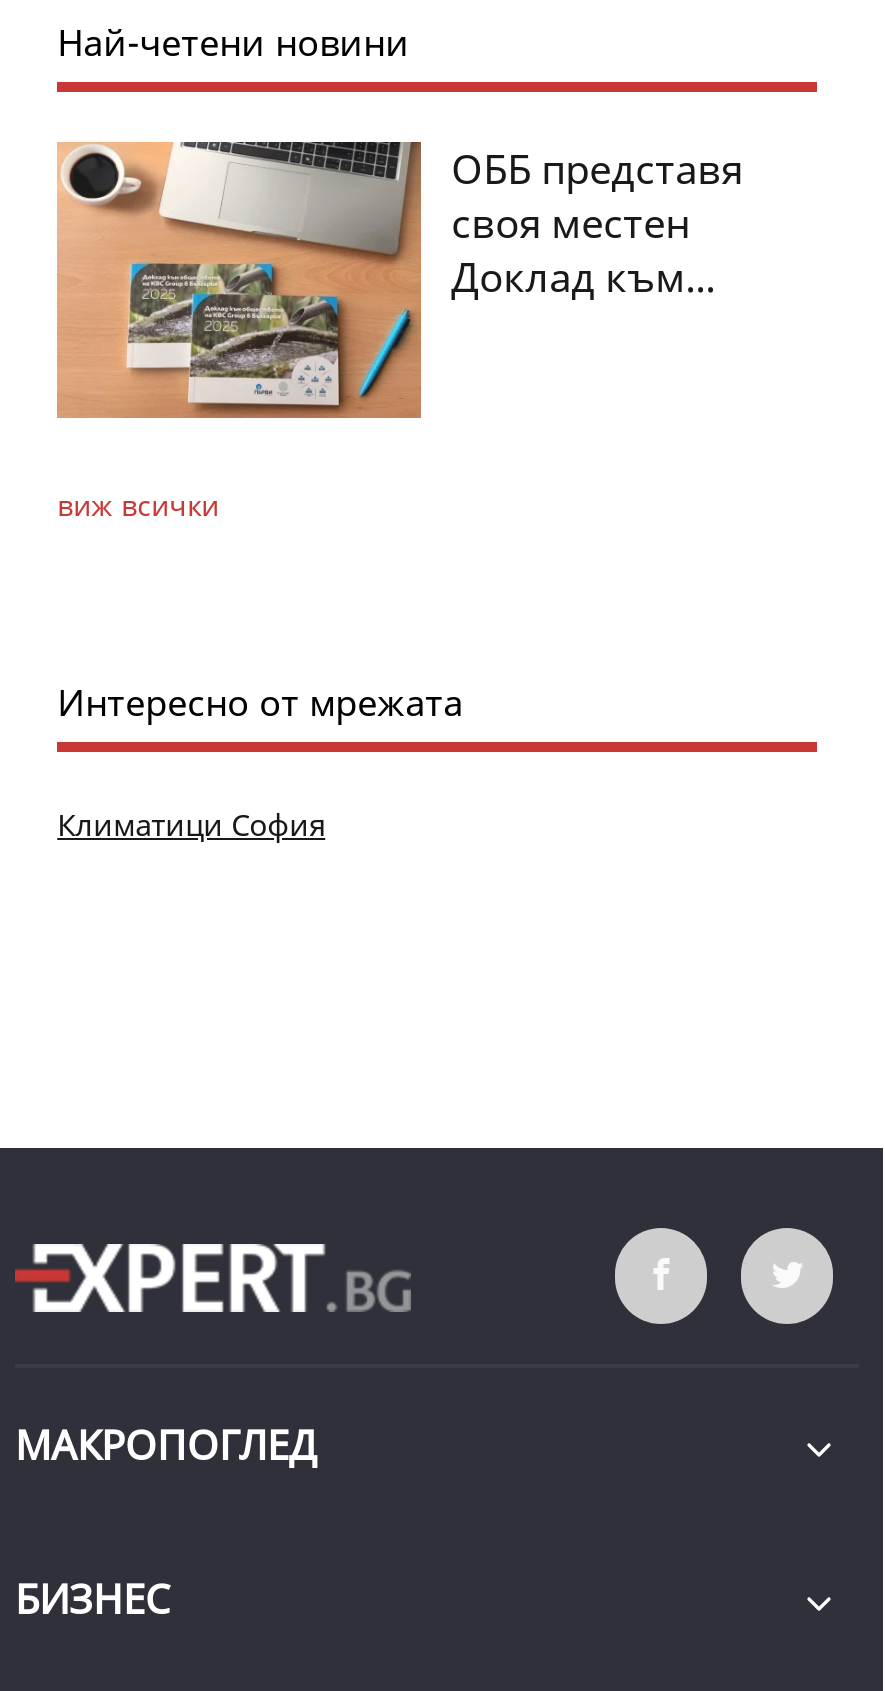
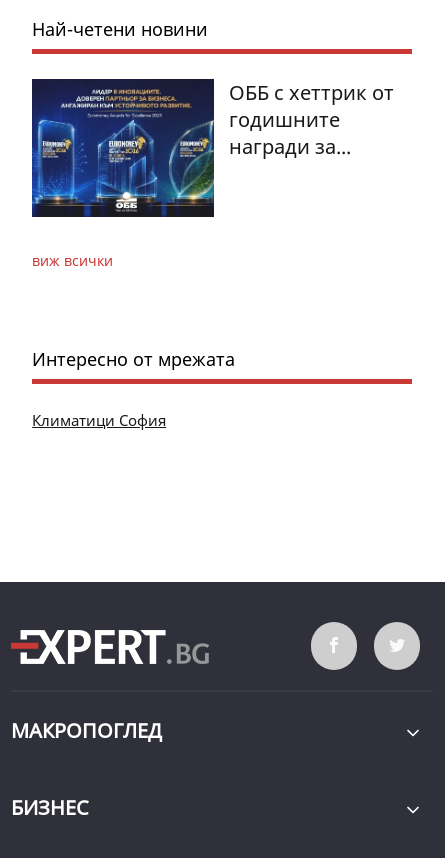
- [image]
- ОББ представя
- своя местен
- Доклад към...
+ [image]
+ ОББ с хеттрик от
+ годишните
+ награди за...
